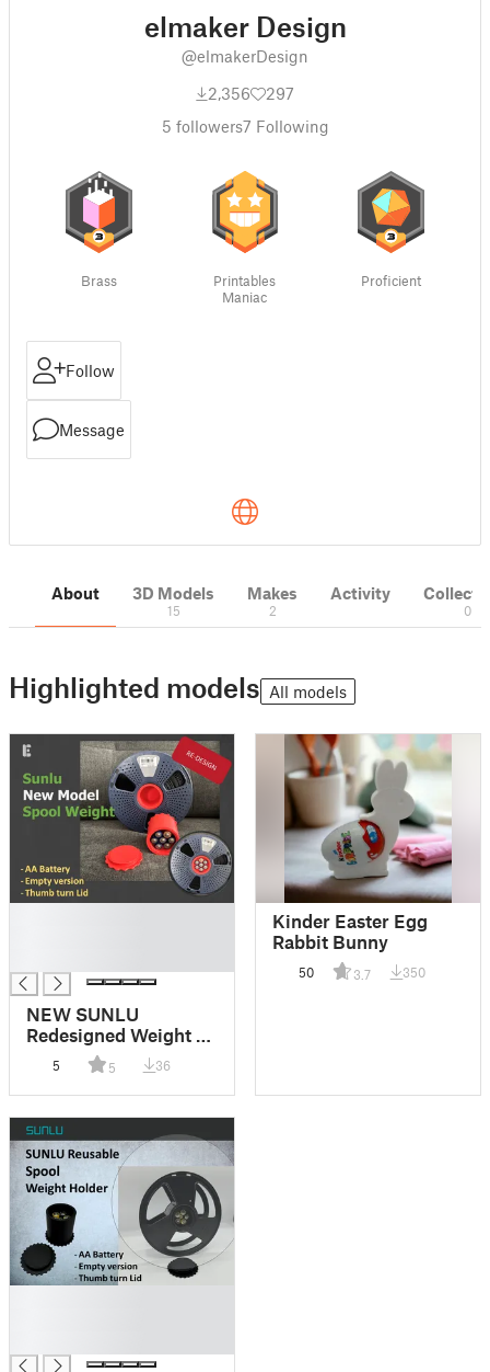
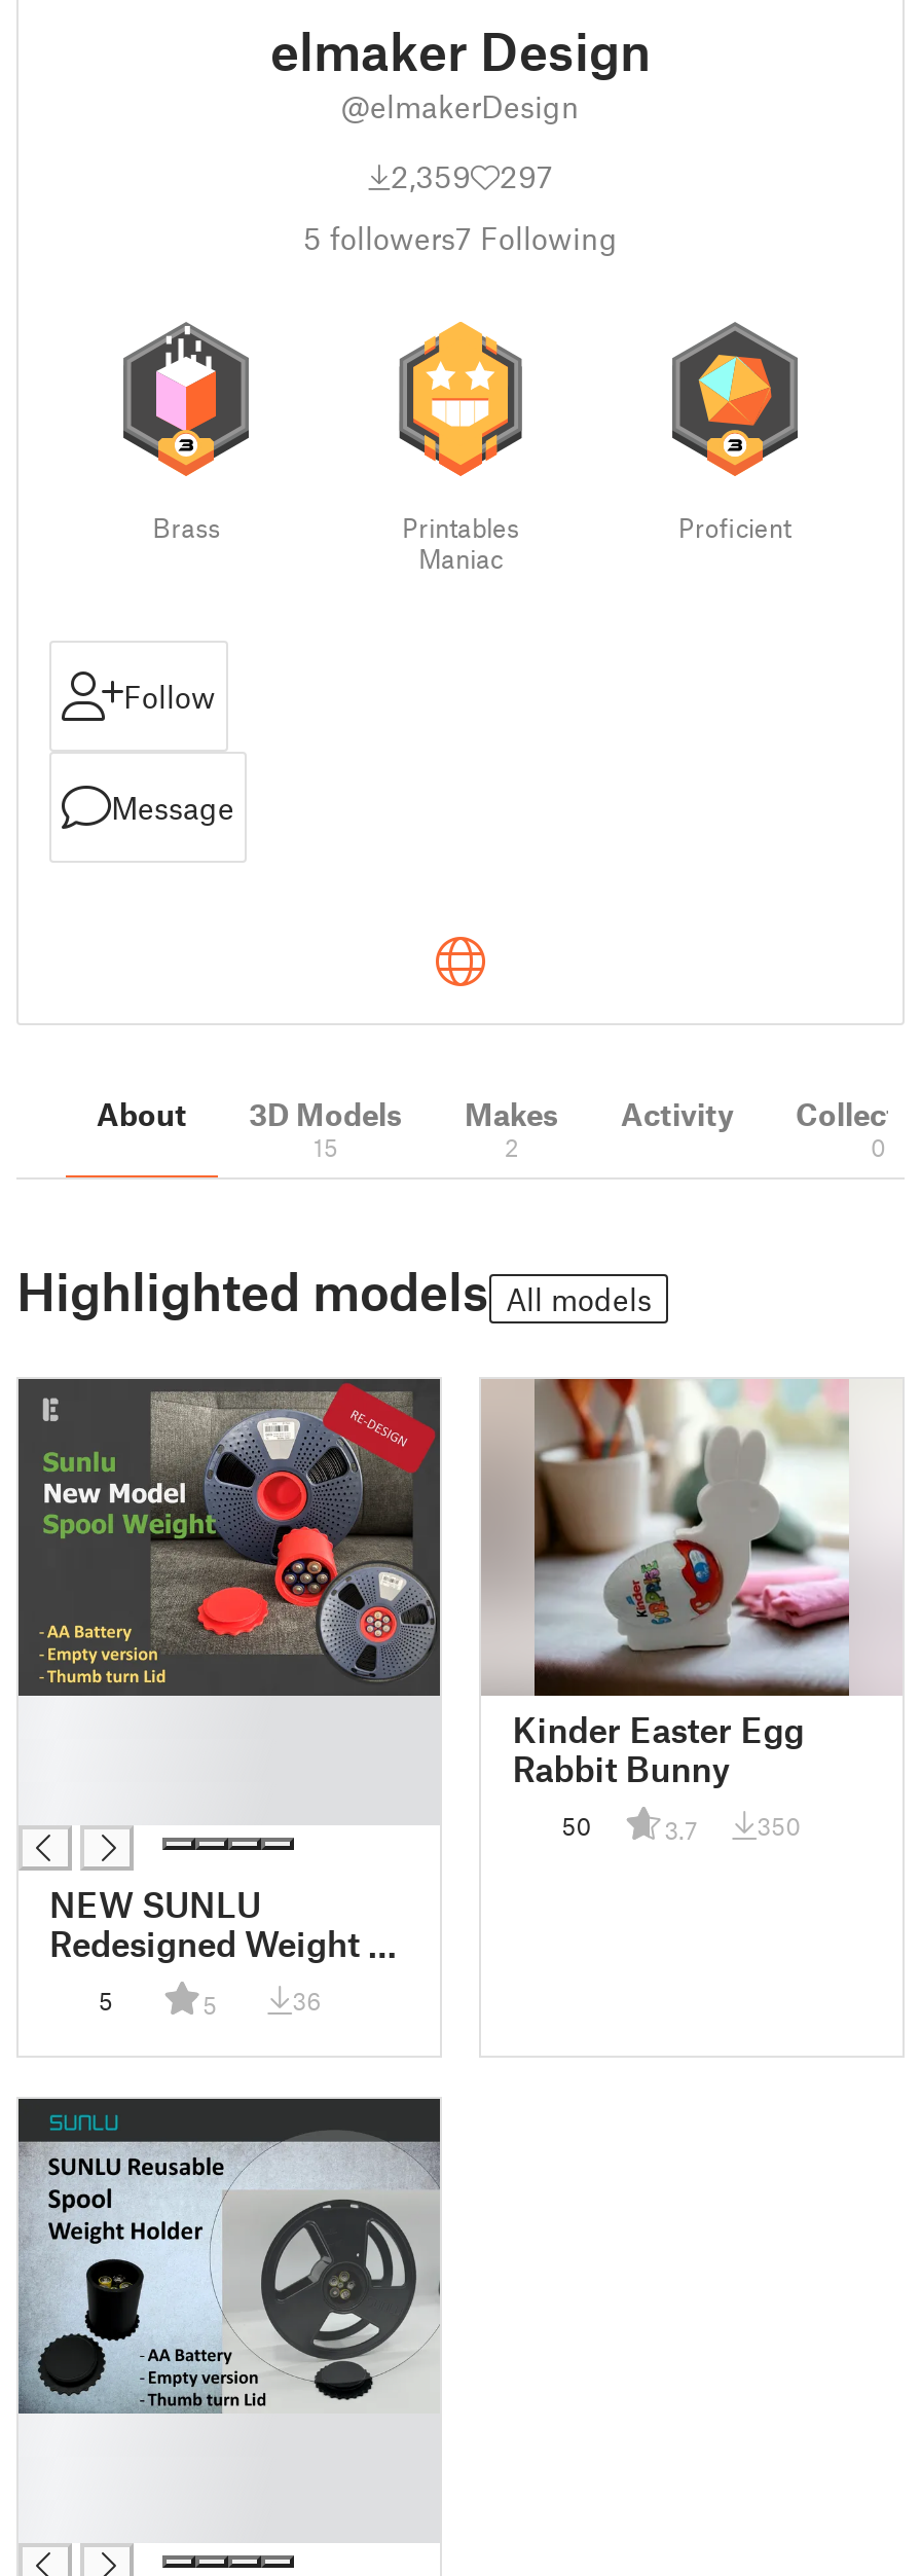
- 2,356 297
+ 2,359 297
